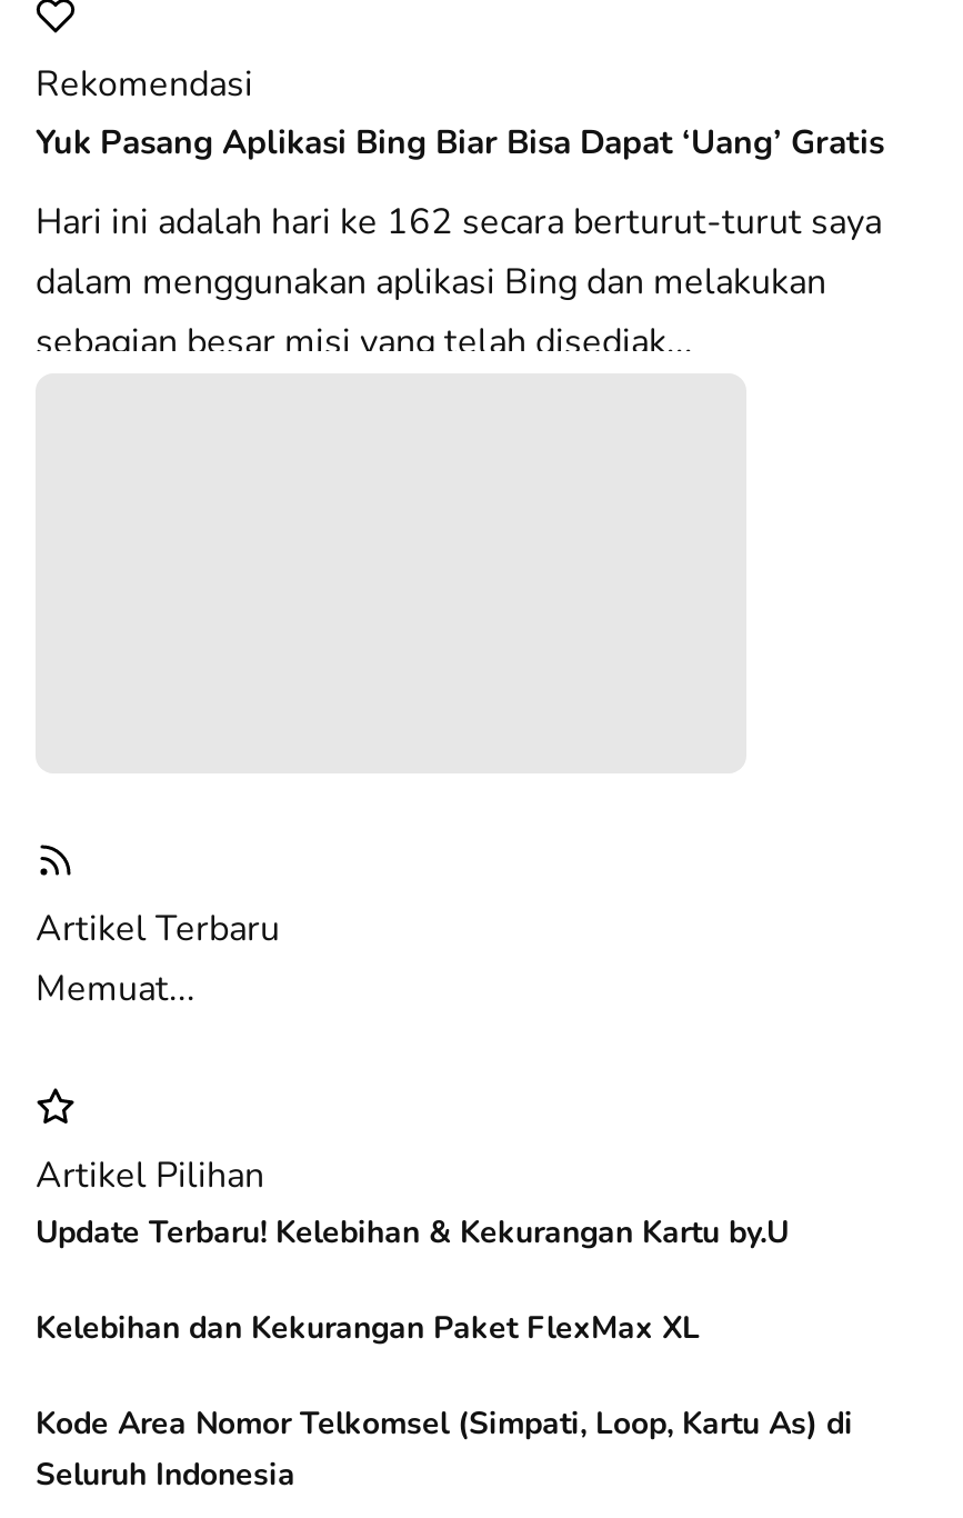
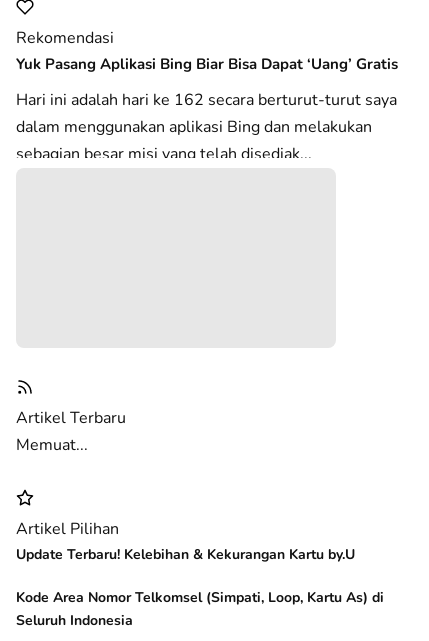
- Kelebihan dan Kekurangan Paket FlexMax XL
